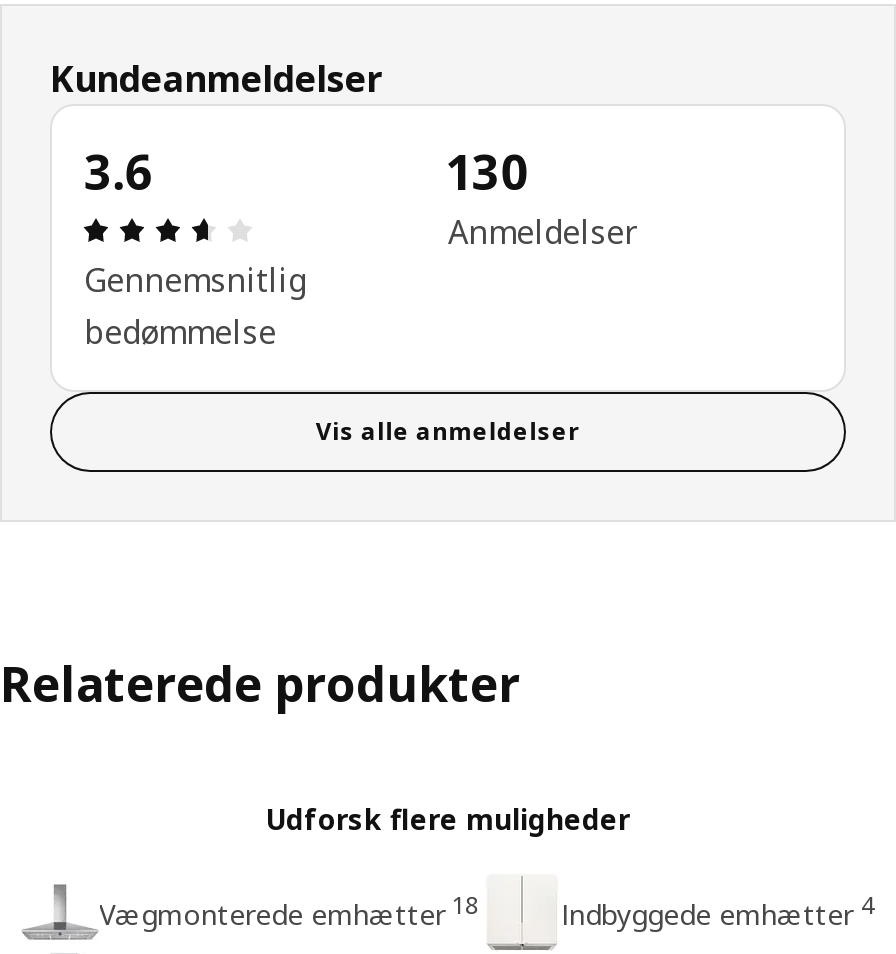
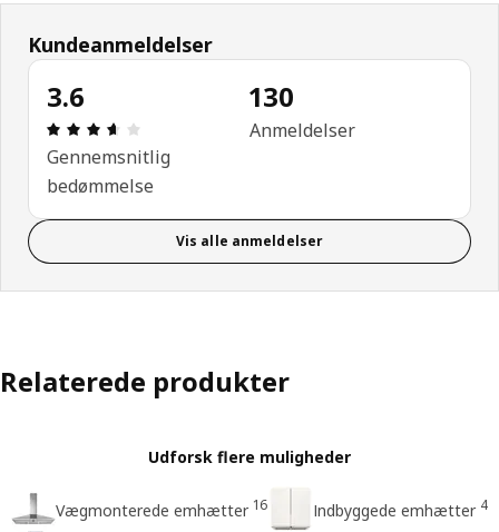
- Vægmonterede emhætter 18
+ Vægmonterede emhætter 16
